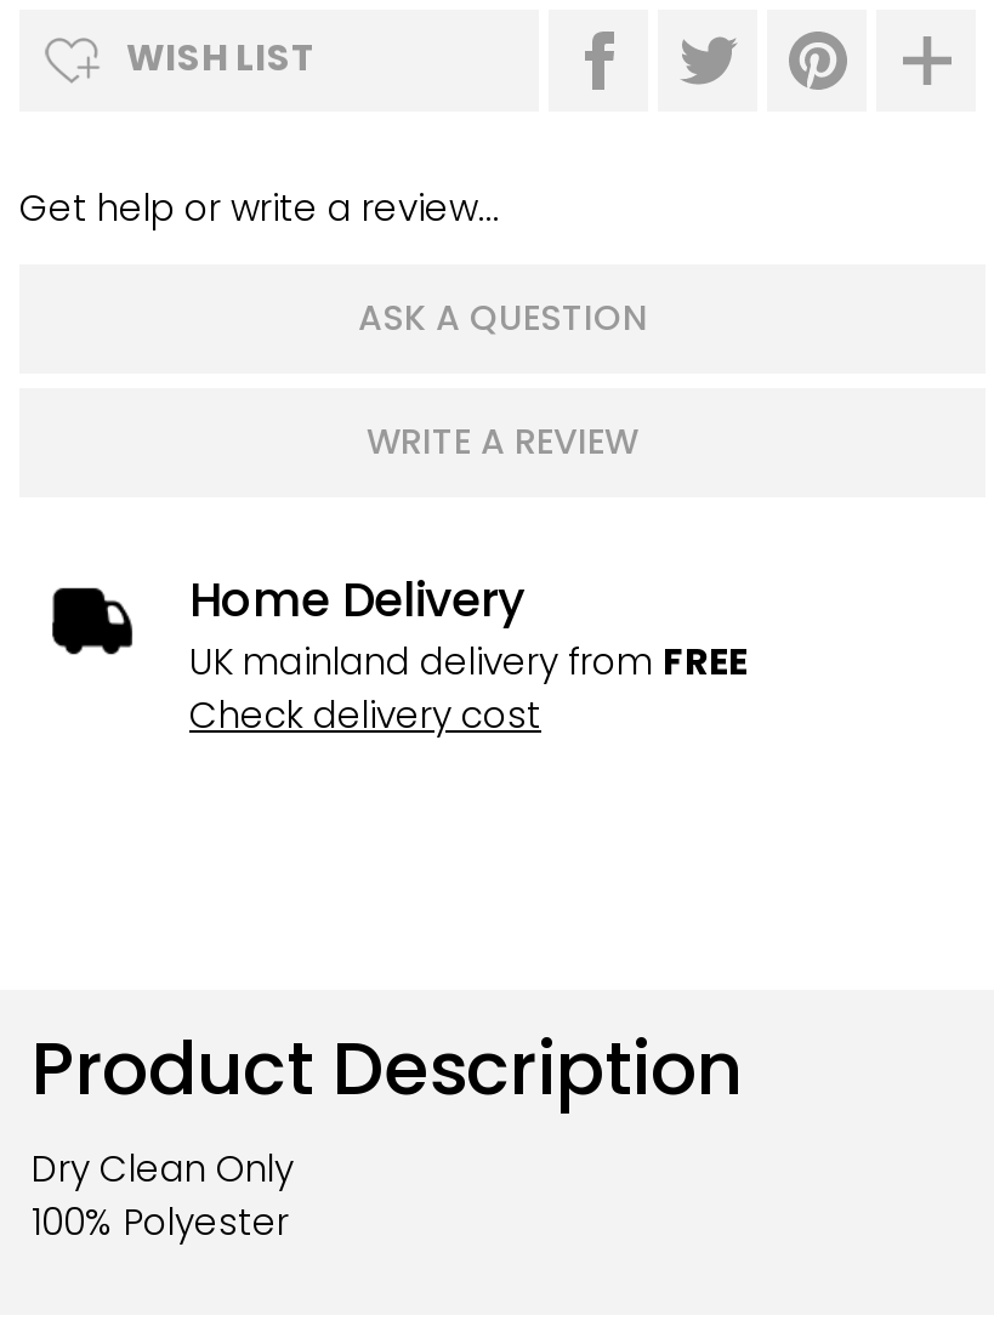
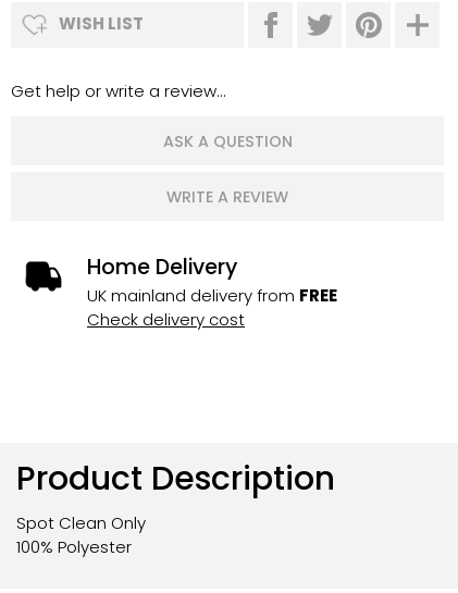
- Dry Clean Only
+ Spot Clean Only
